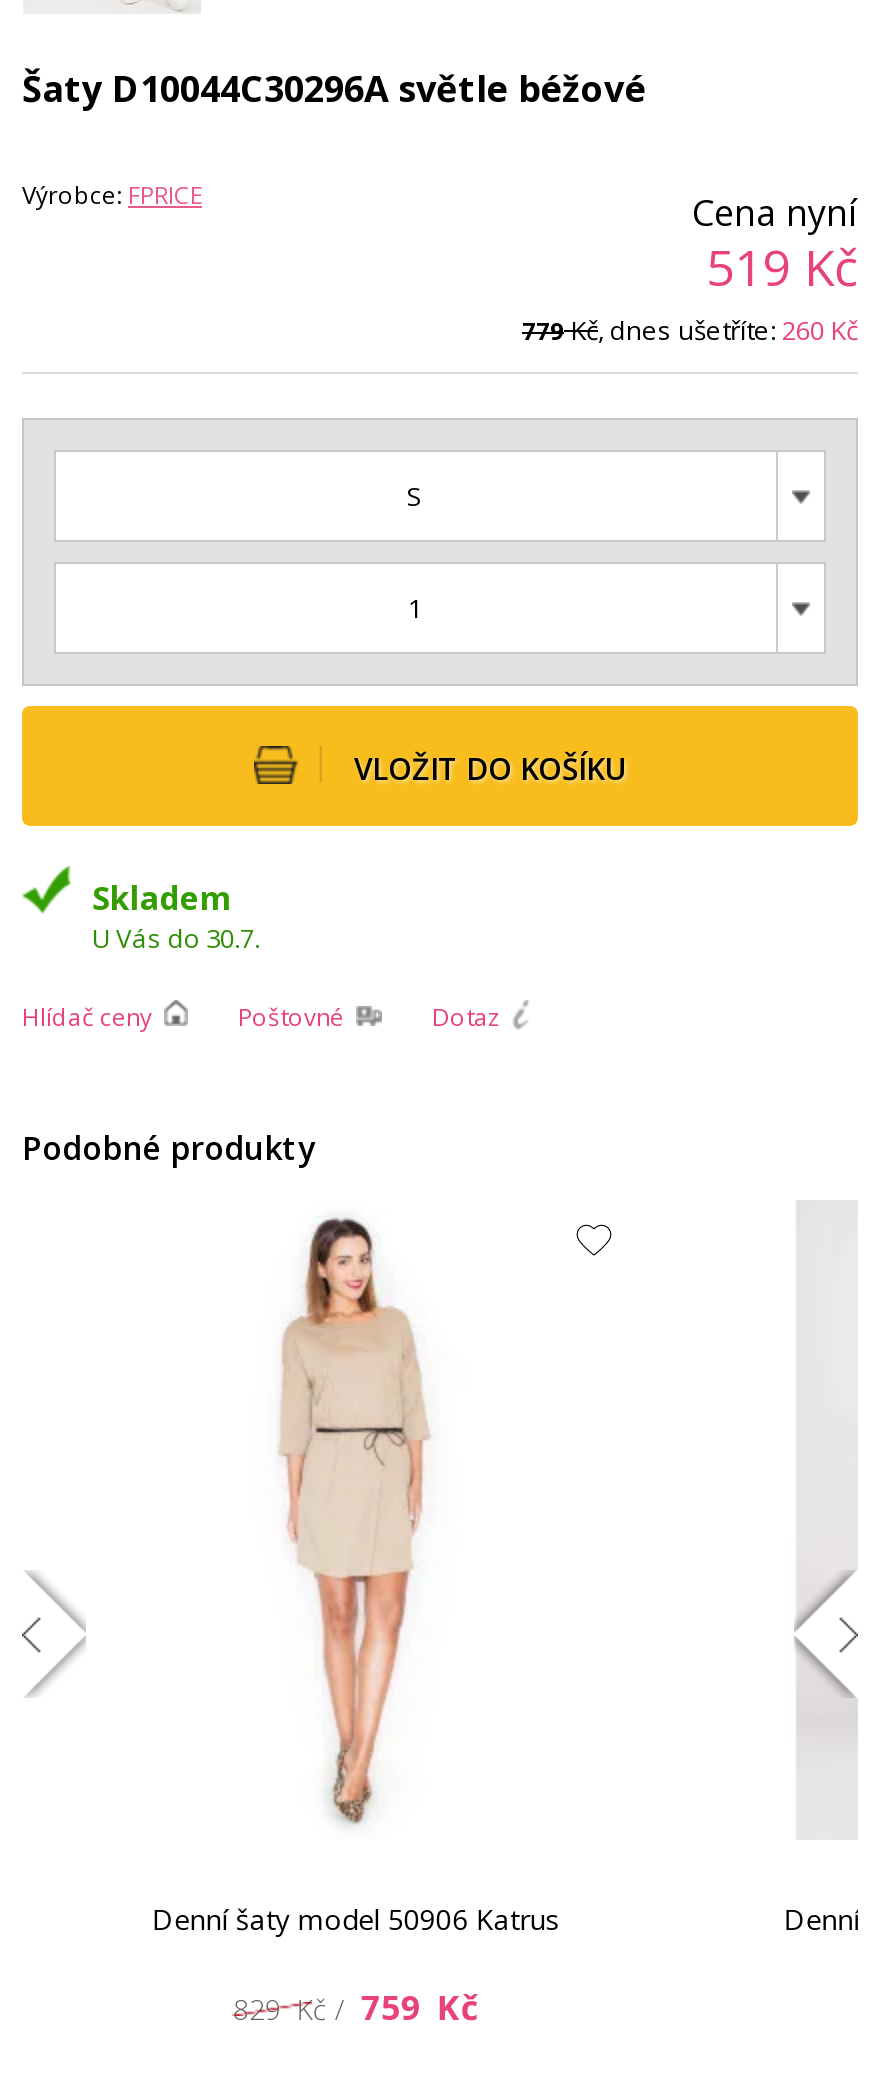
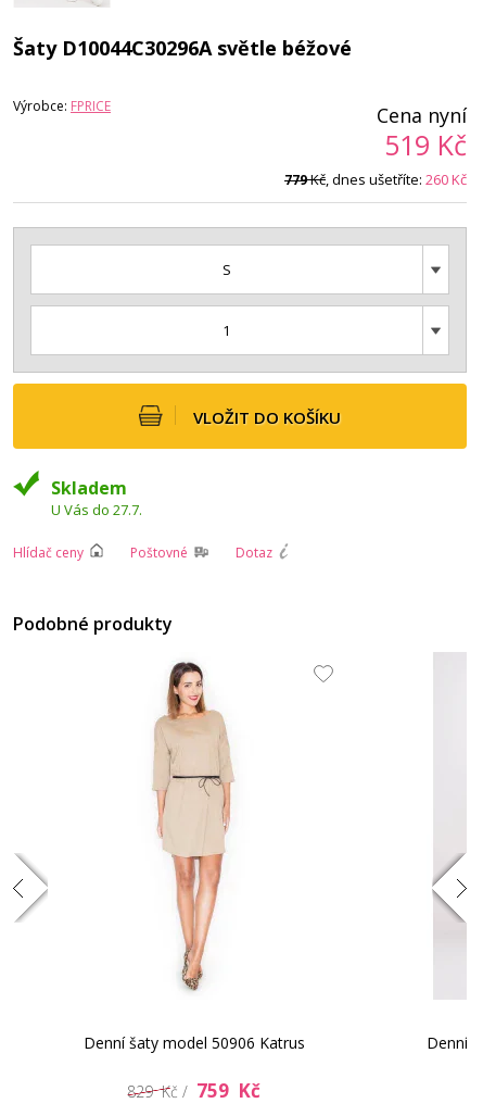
- U Vás do 30.7.
+ U Vás do 27.7.
